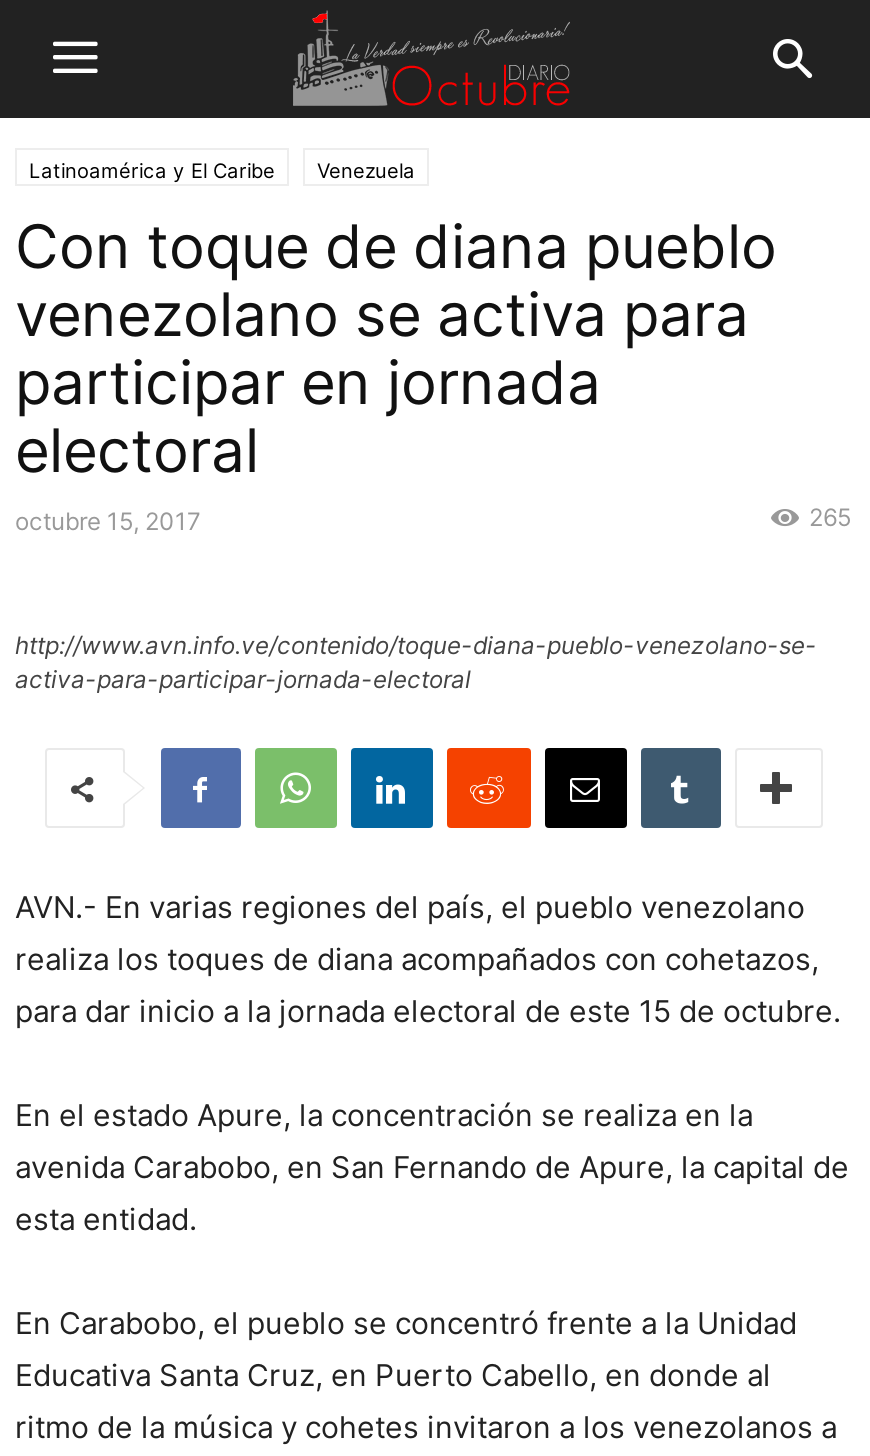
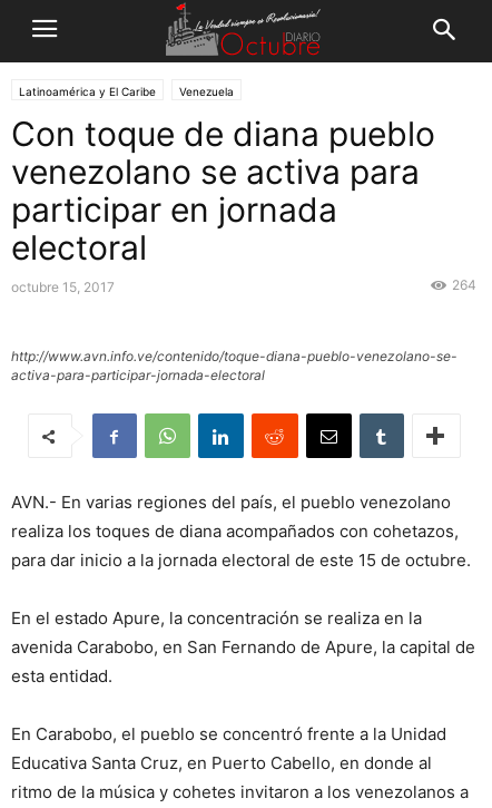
- 265
+ 264
